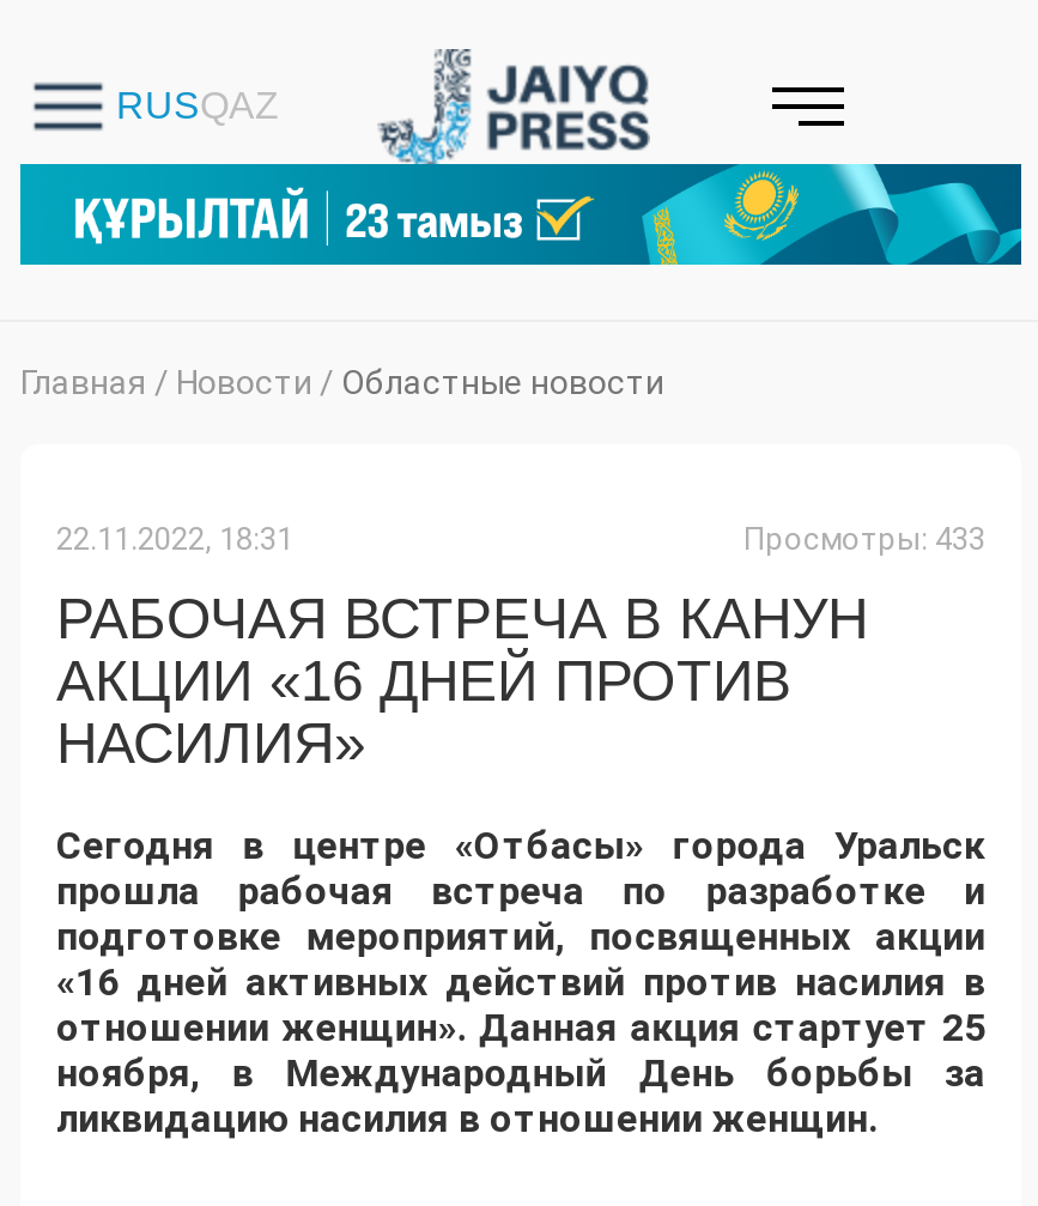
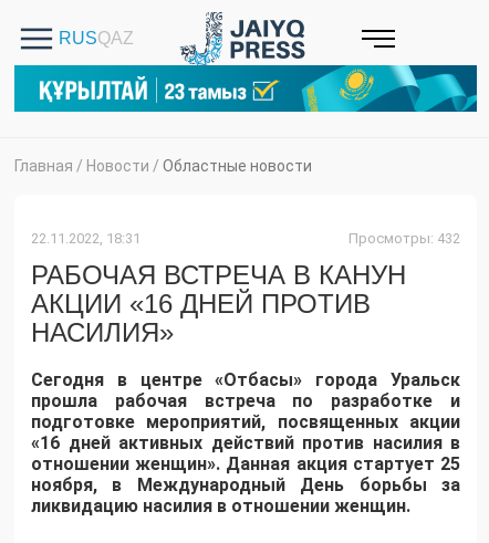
- Просмотры: 433
+ Просмотры: 432
